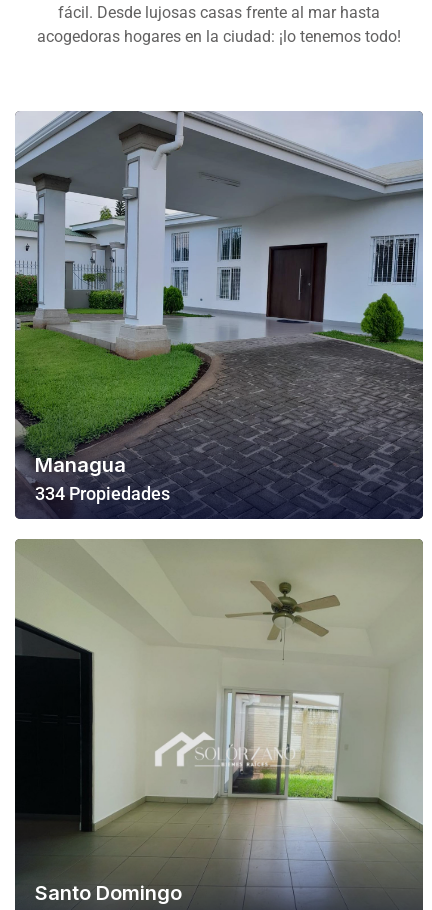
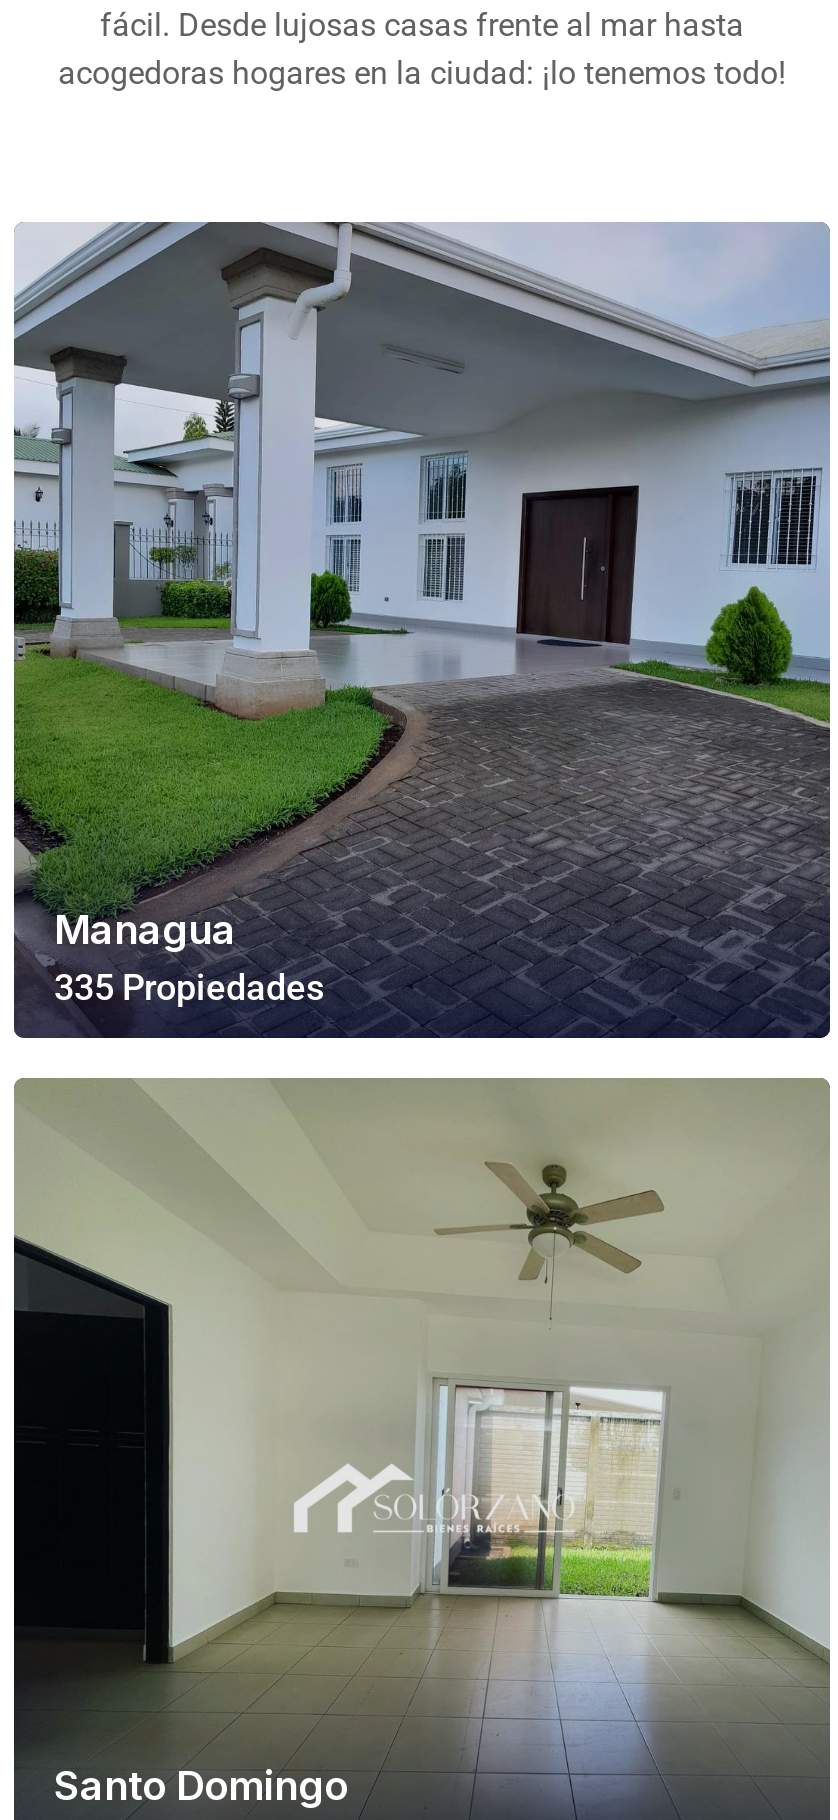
- 334 Propiedades
+ 335 Propiedades
